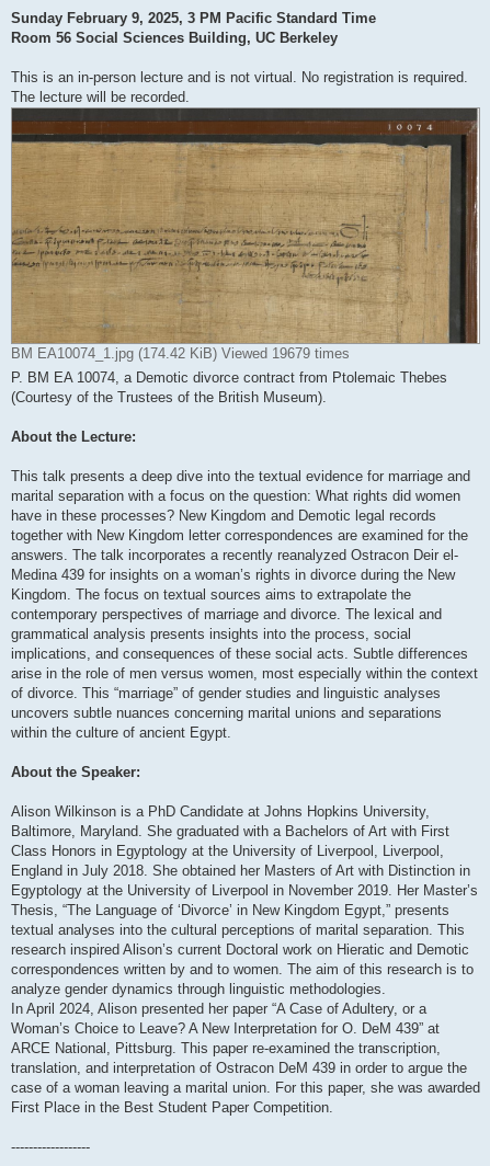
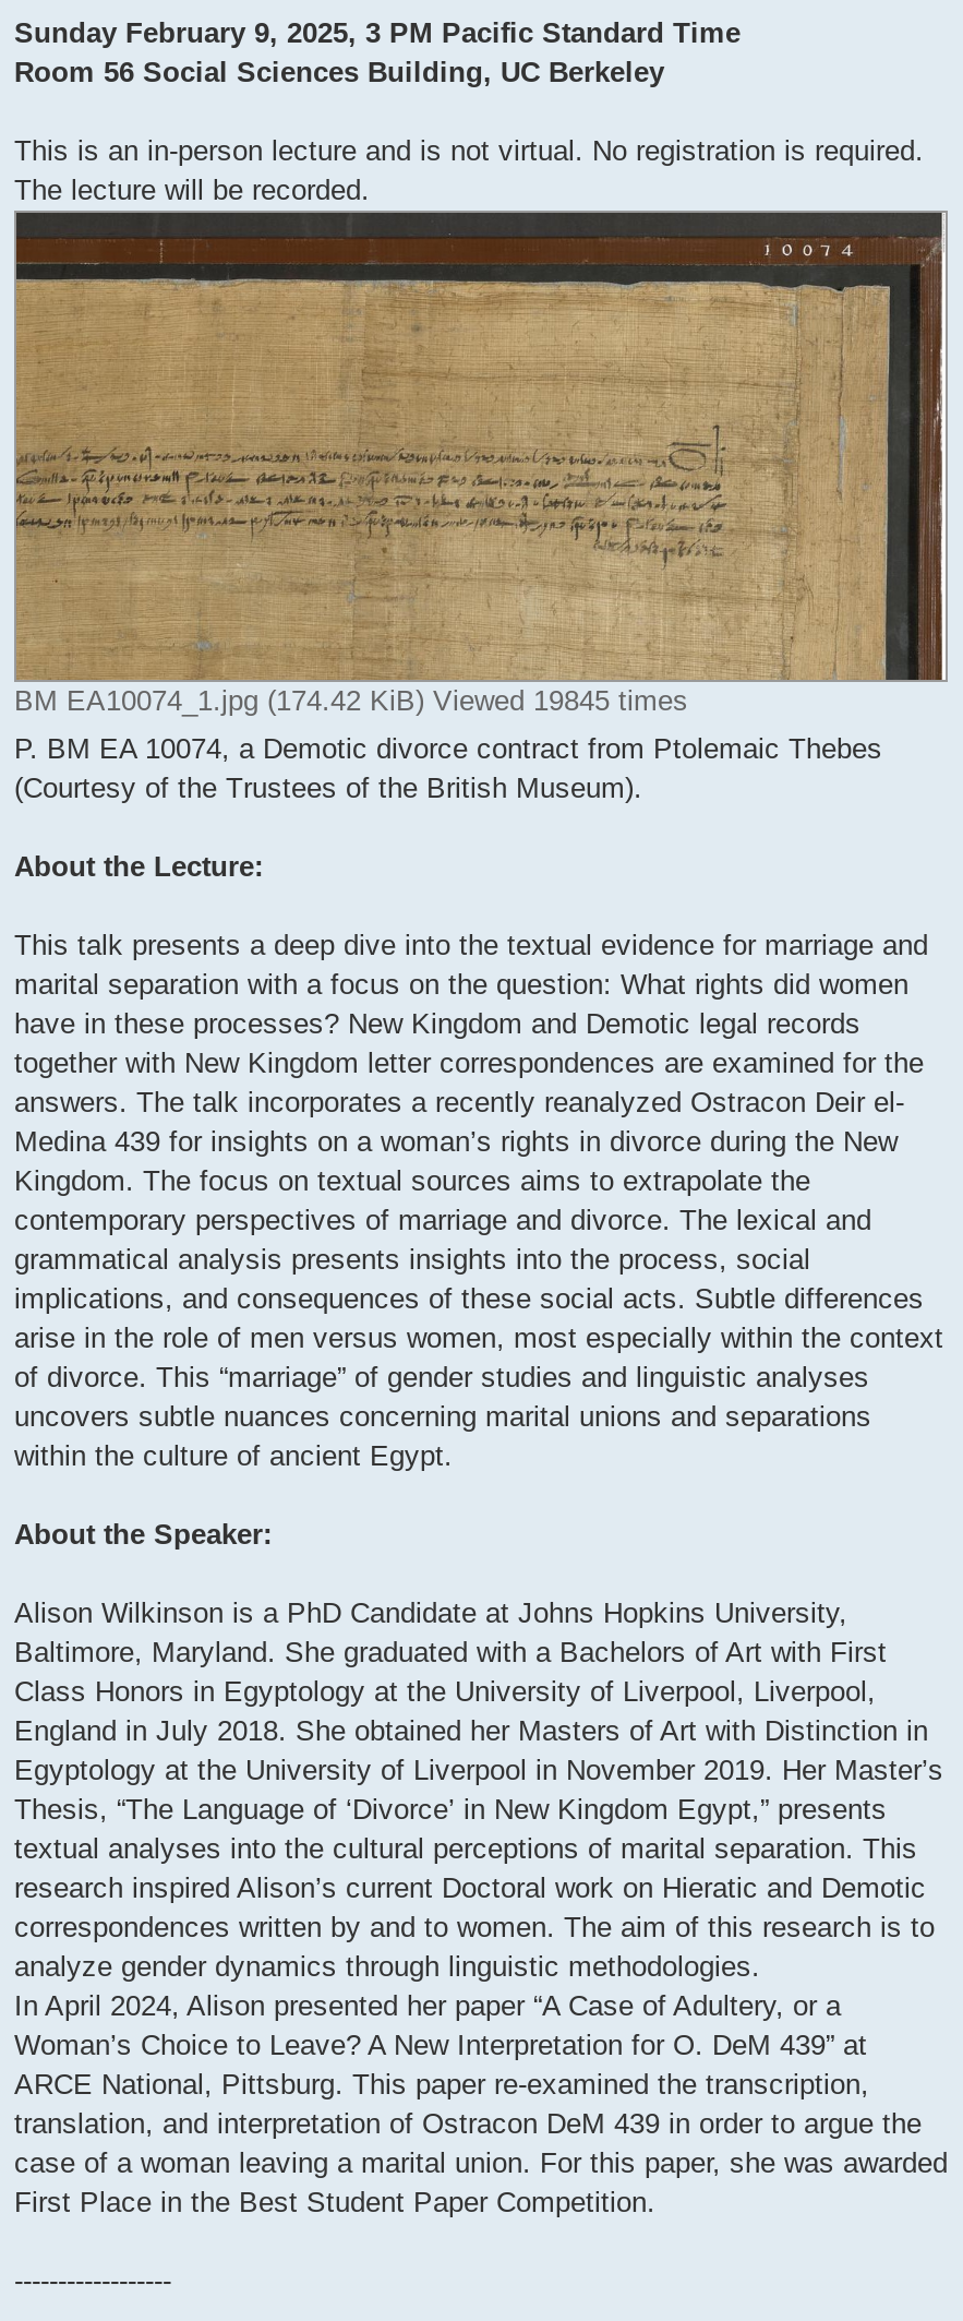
- BM EA10074_1.jpg (174.42 KiB) Viewed 19679 times
+ BM EA10074_1.jpg (174.42 KiB) Viewed 19845 times
